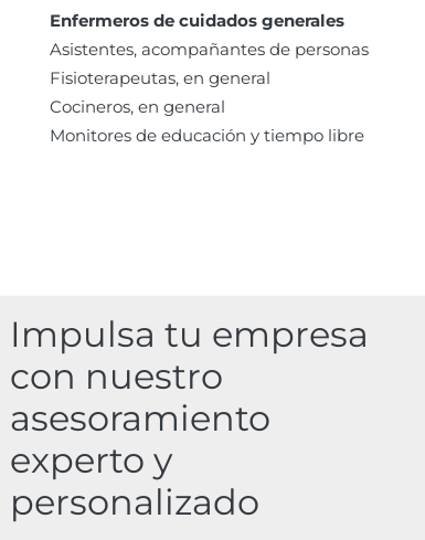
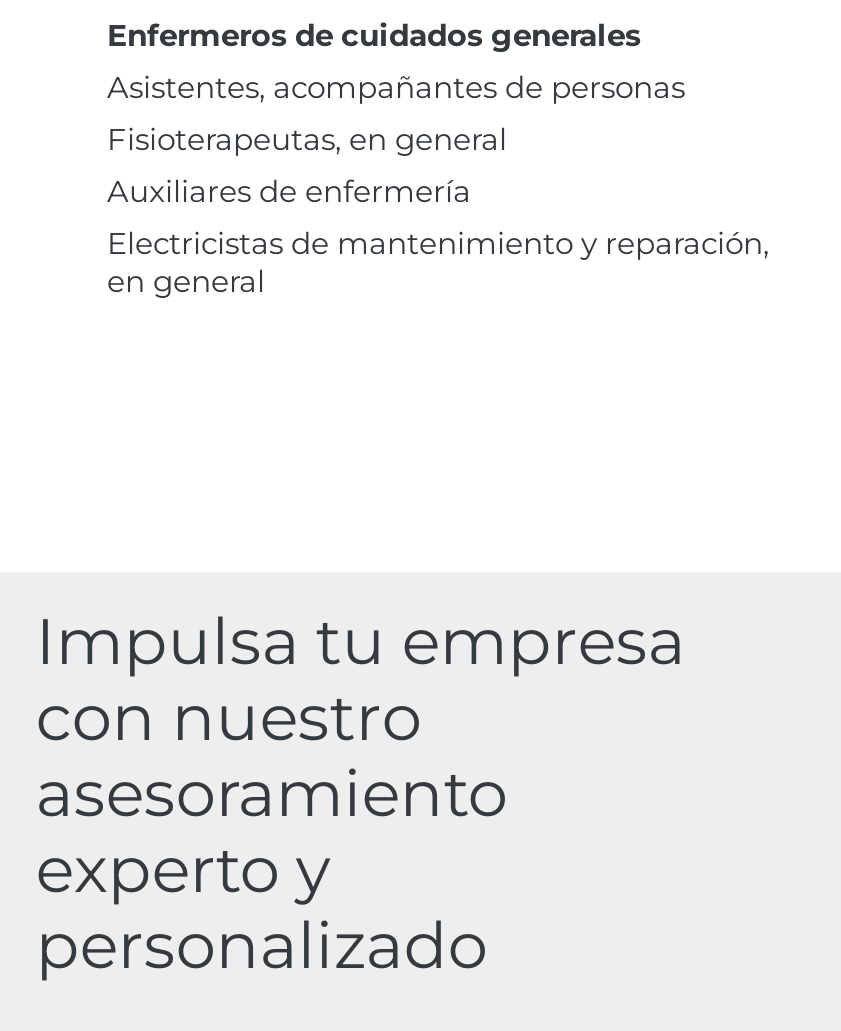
- Cocineros, en general
- Monitores de educación y tiempo libre
+ Auxiliares de enfermería
+ Electricistas de mantenimiento y reparación,
+ en general
